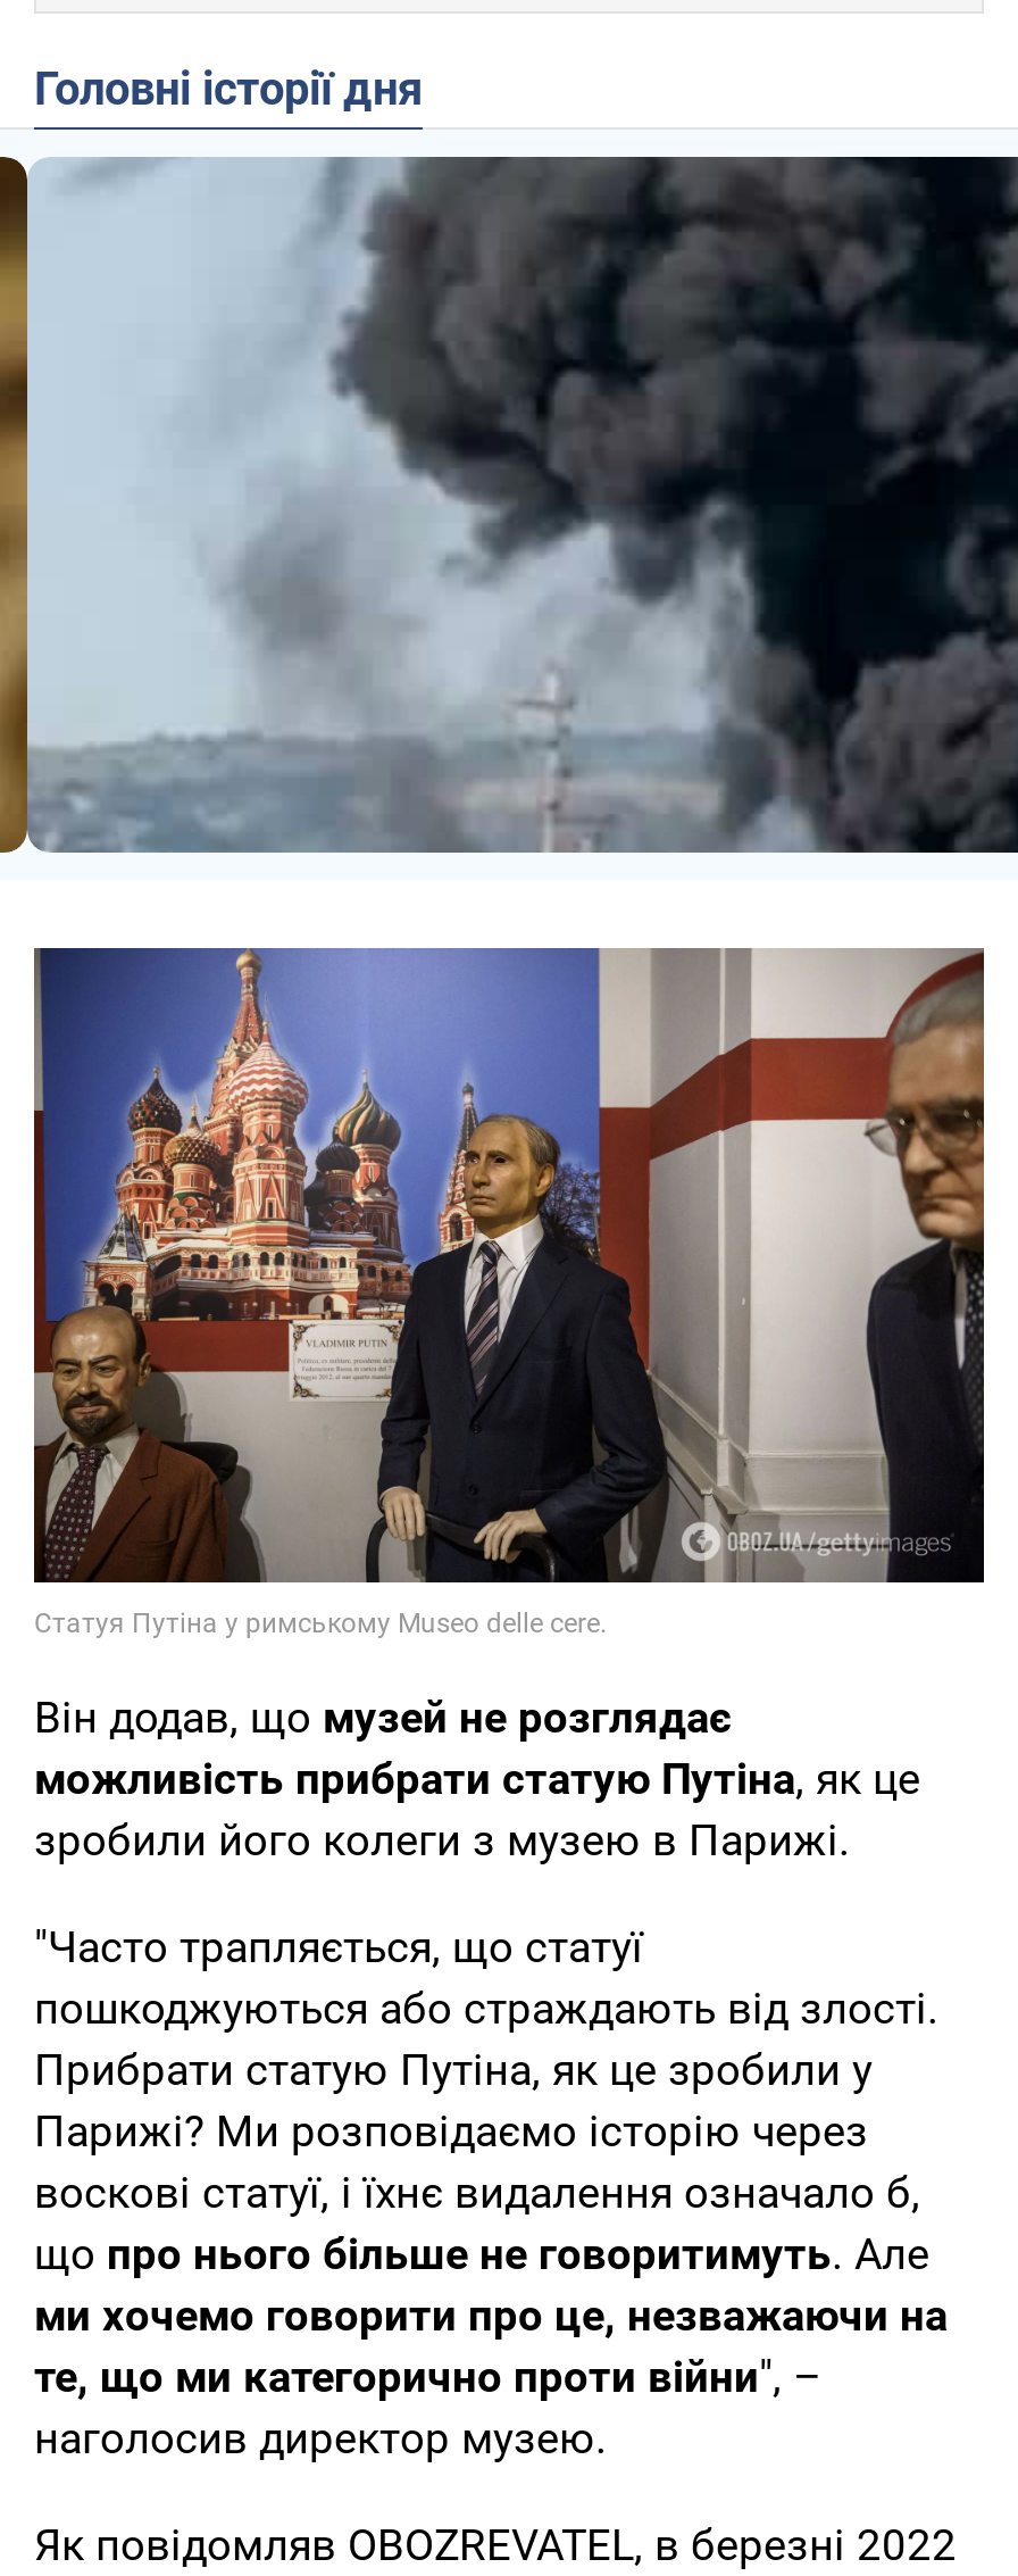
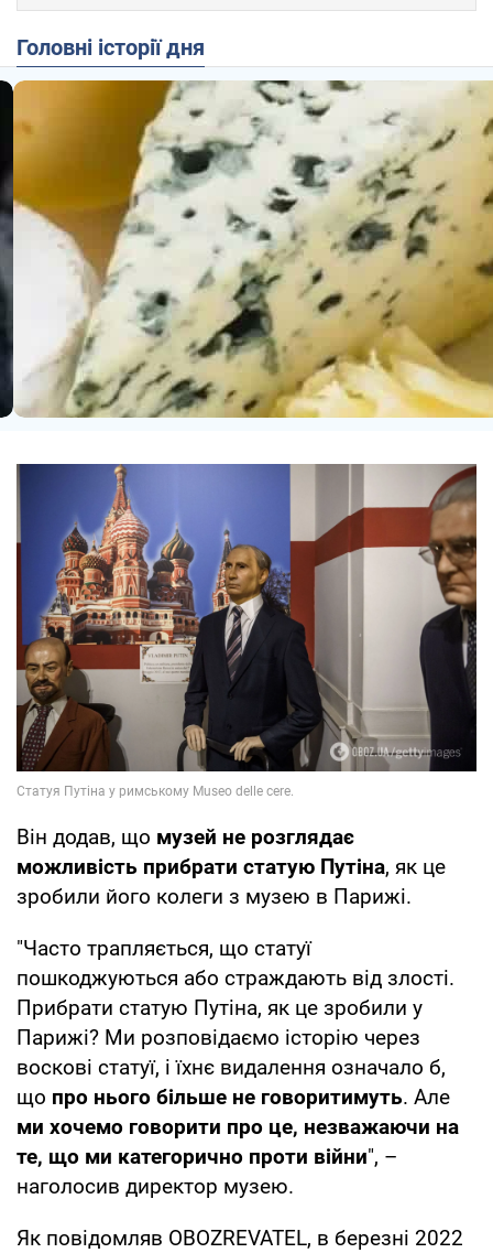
- [image]
+ [image]
